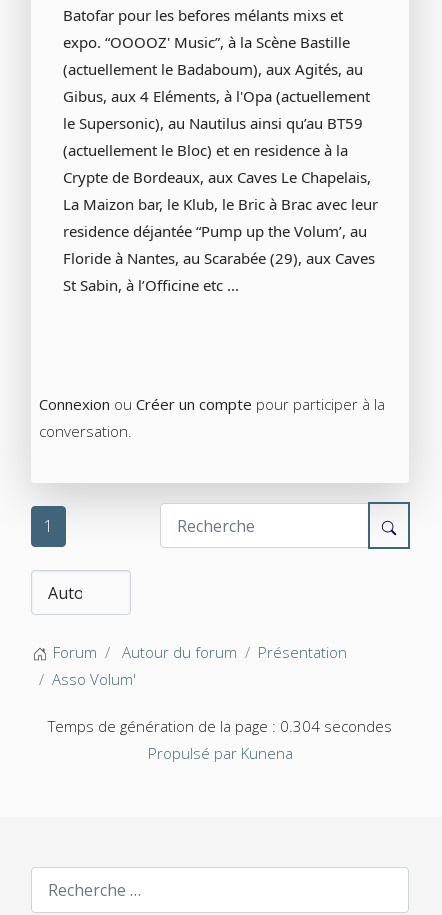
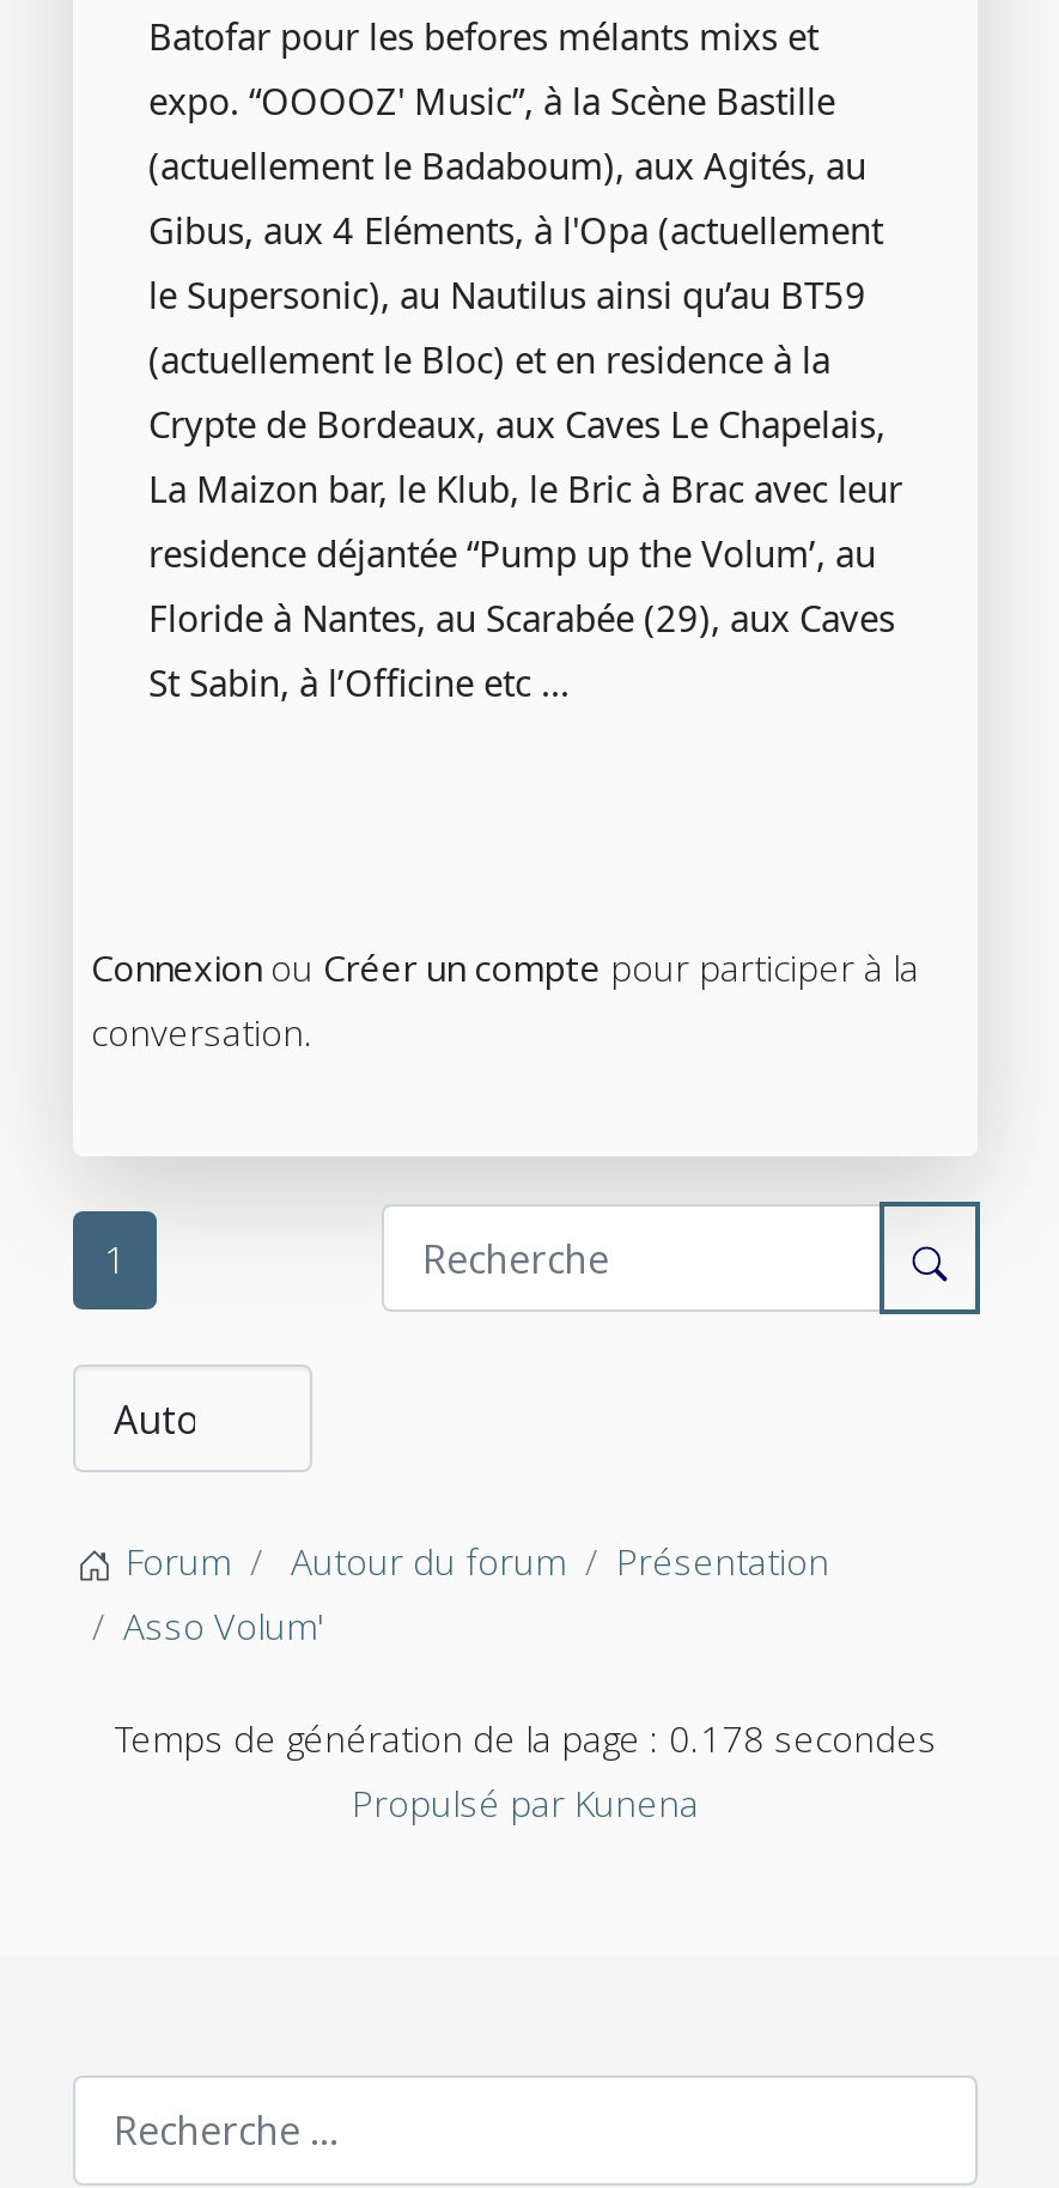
- Temps de génération de la page : 0.304 secondes
+ Temps de génération de la page : 0.178 secondes
